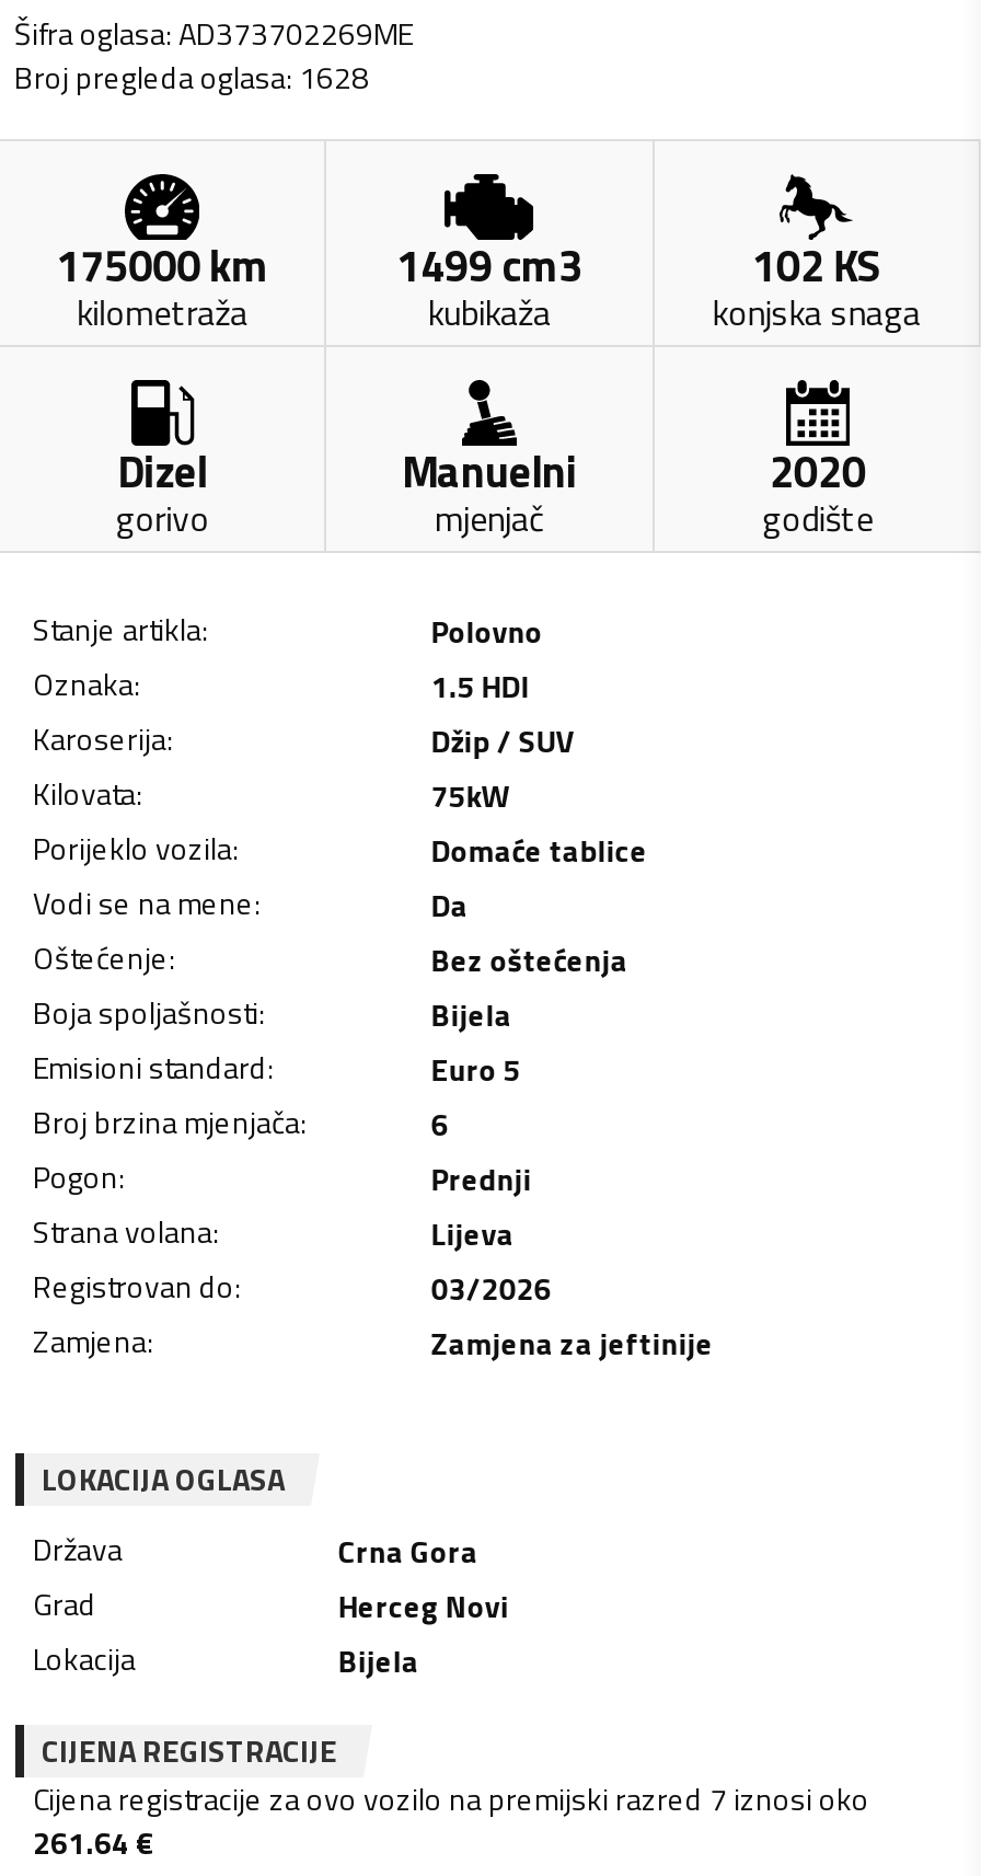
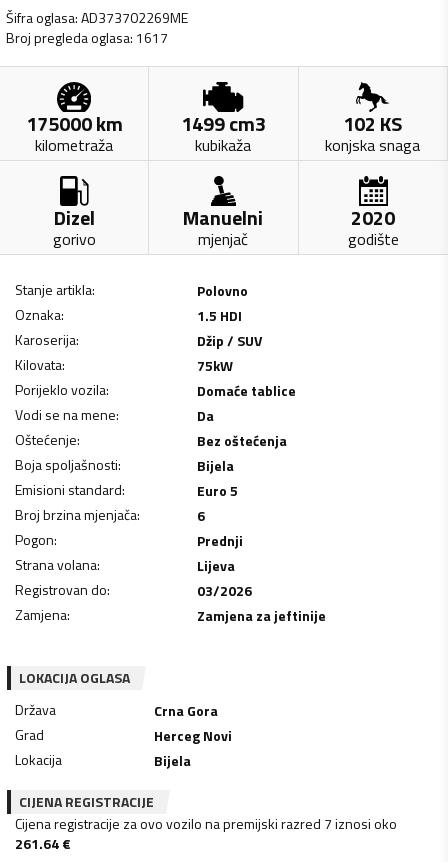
- Broj pregleda oglasa: 1628
+ Broj pregleda oglasa: 1617
